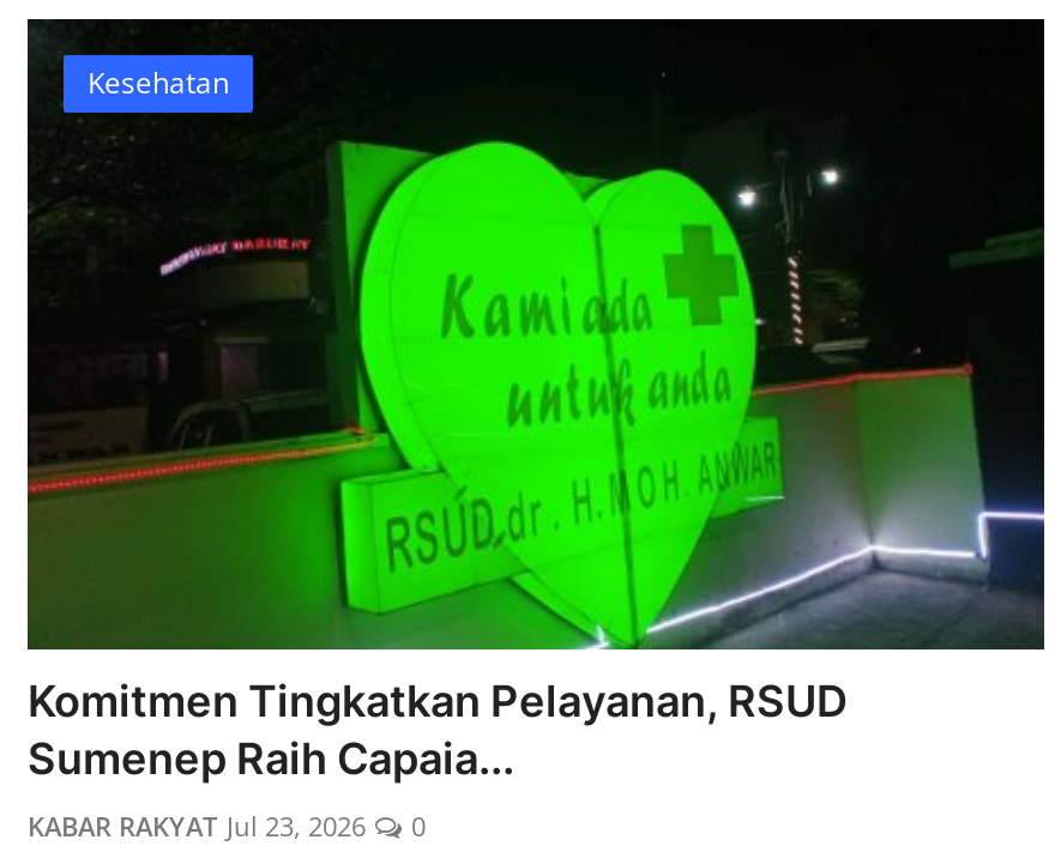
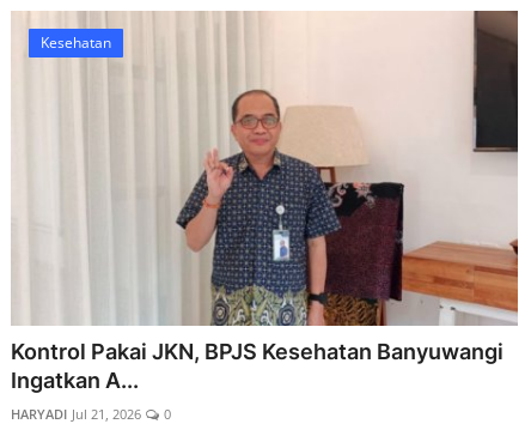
- [image]
- Komitmen Tingkatkan Pelayanan, RSUD
- Sumenep Raih Capaia...
+ [image]
+ Kontrol Pakai JKN, BPJS Kesehatan Banyuwangi
+ Ingatkan A...

- KABAR RAKYAT Jul 23, 2026
+ HARYADI Jul 21, 2026
